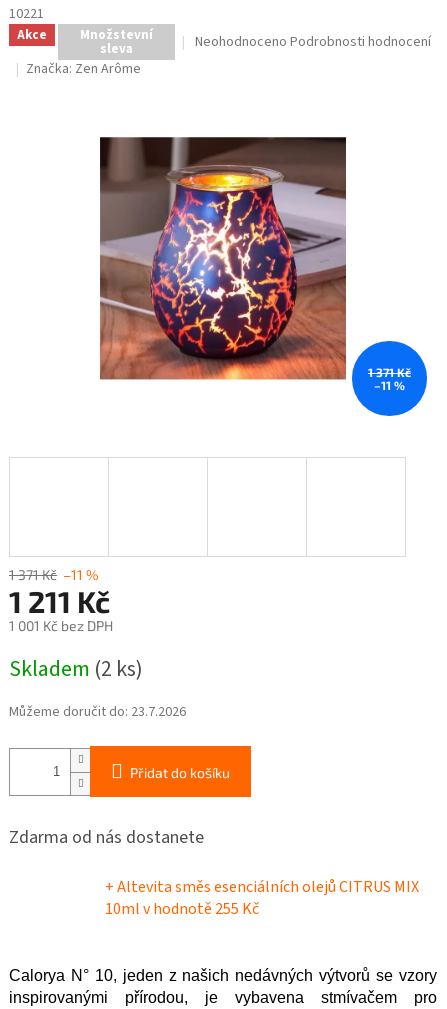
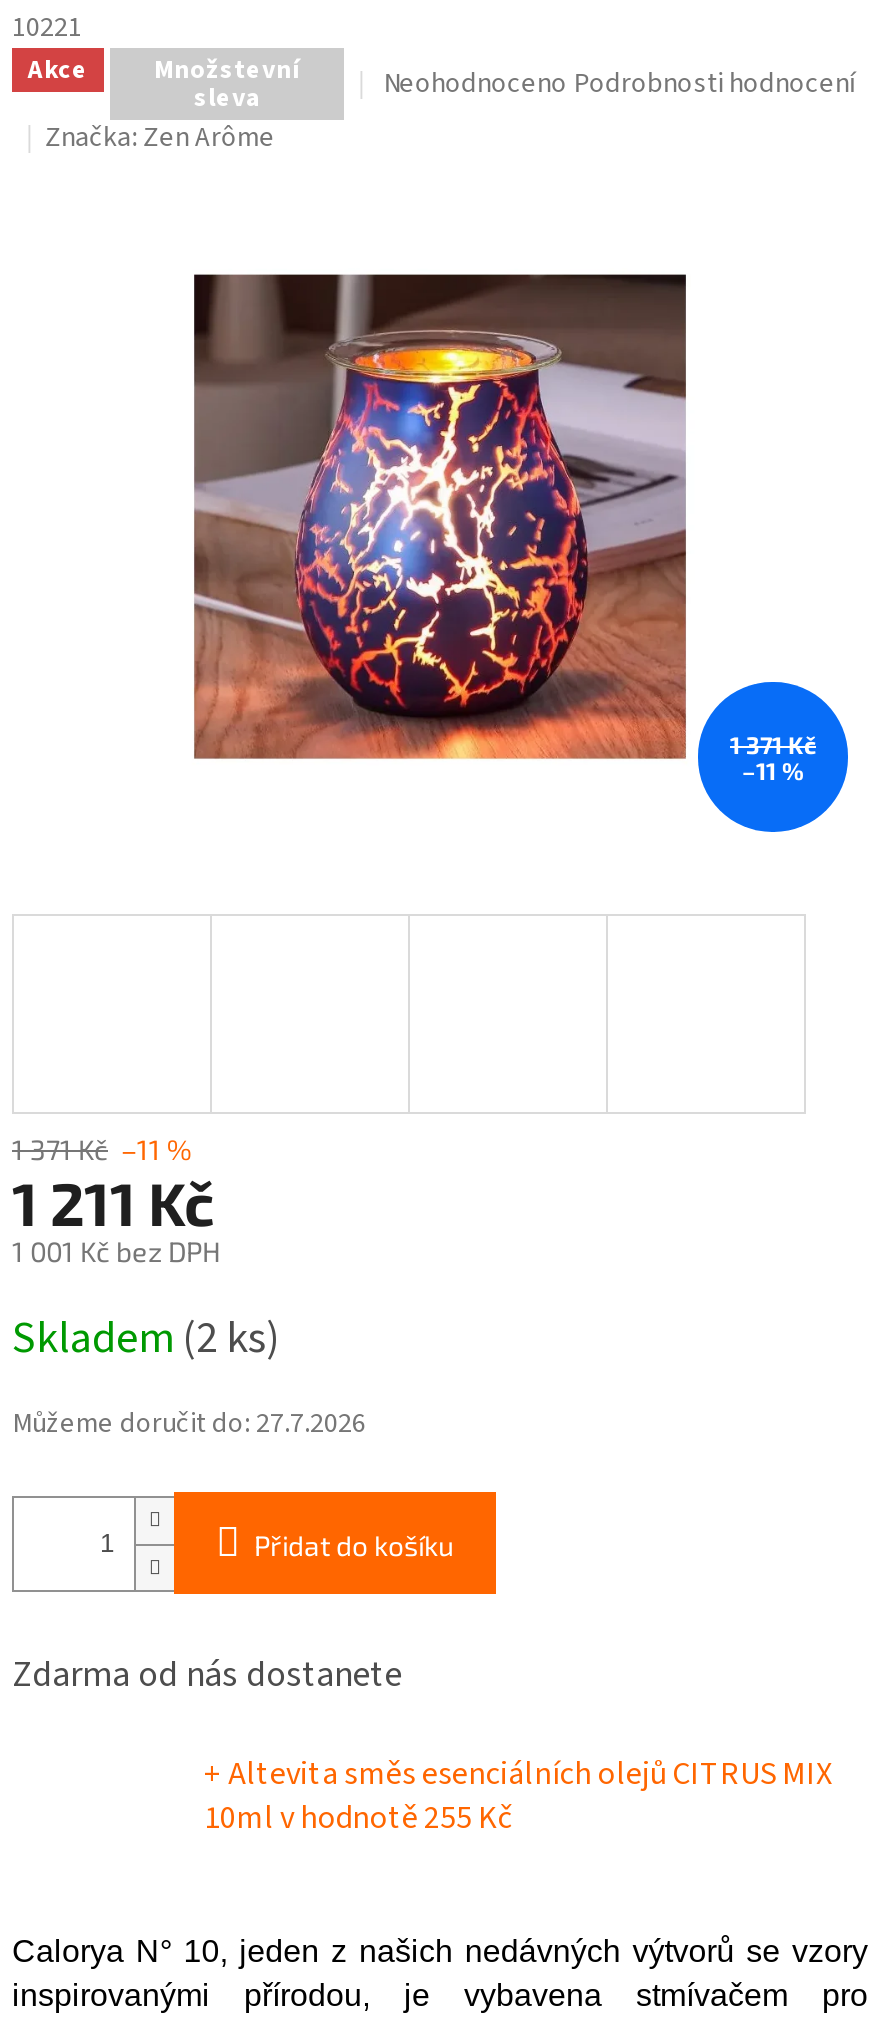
- Můžeme doručit do: 23.7.2026
+ Můžeme doručit do: 27.7.2026
